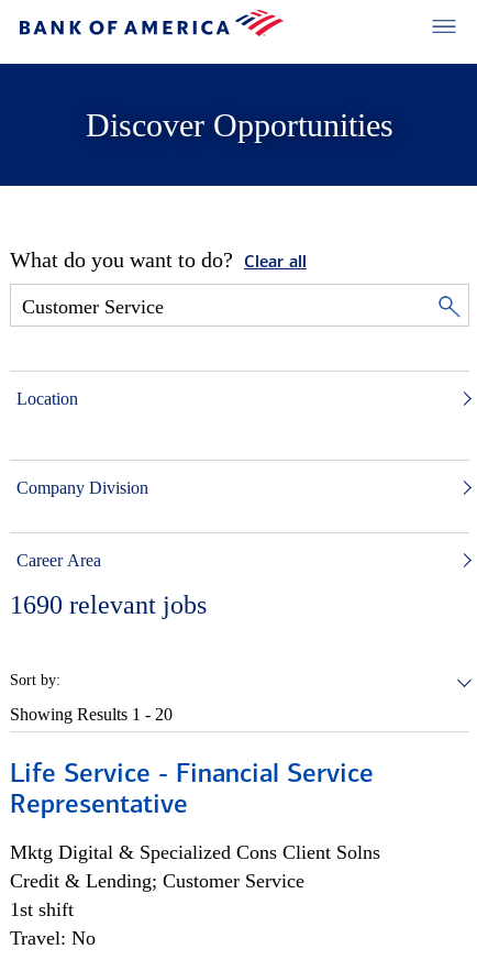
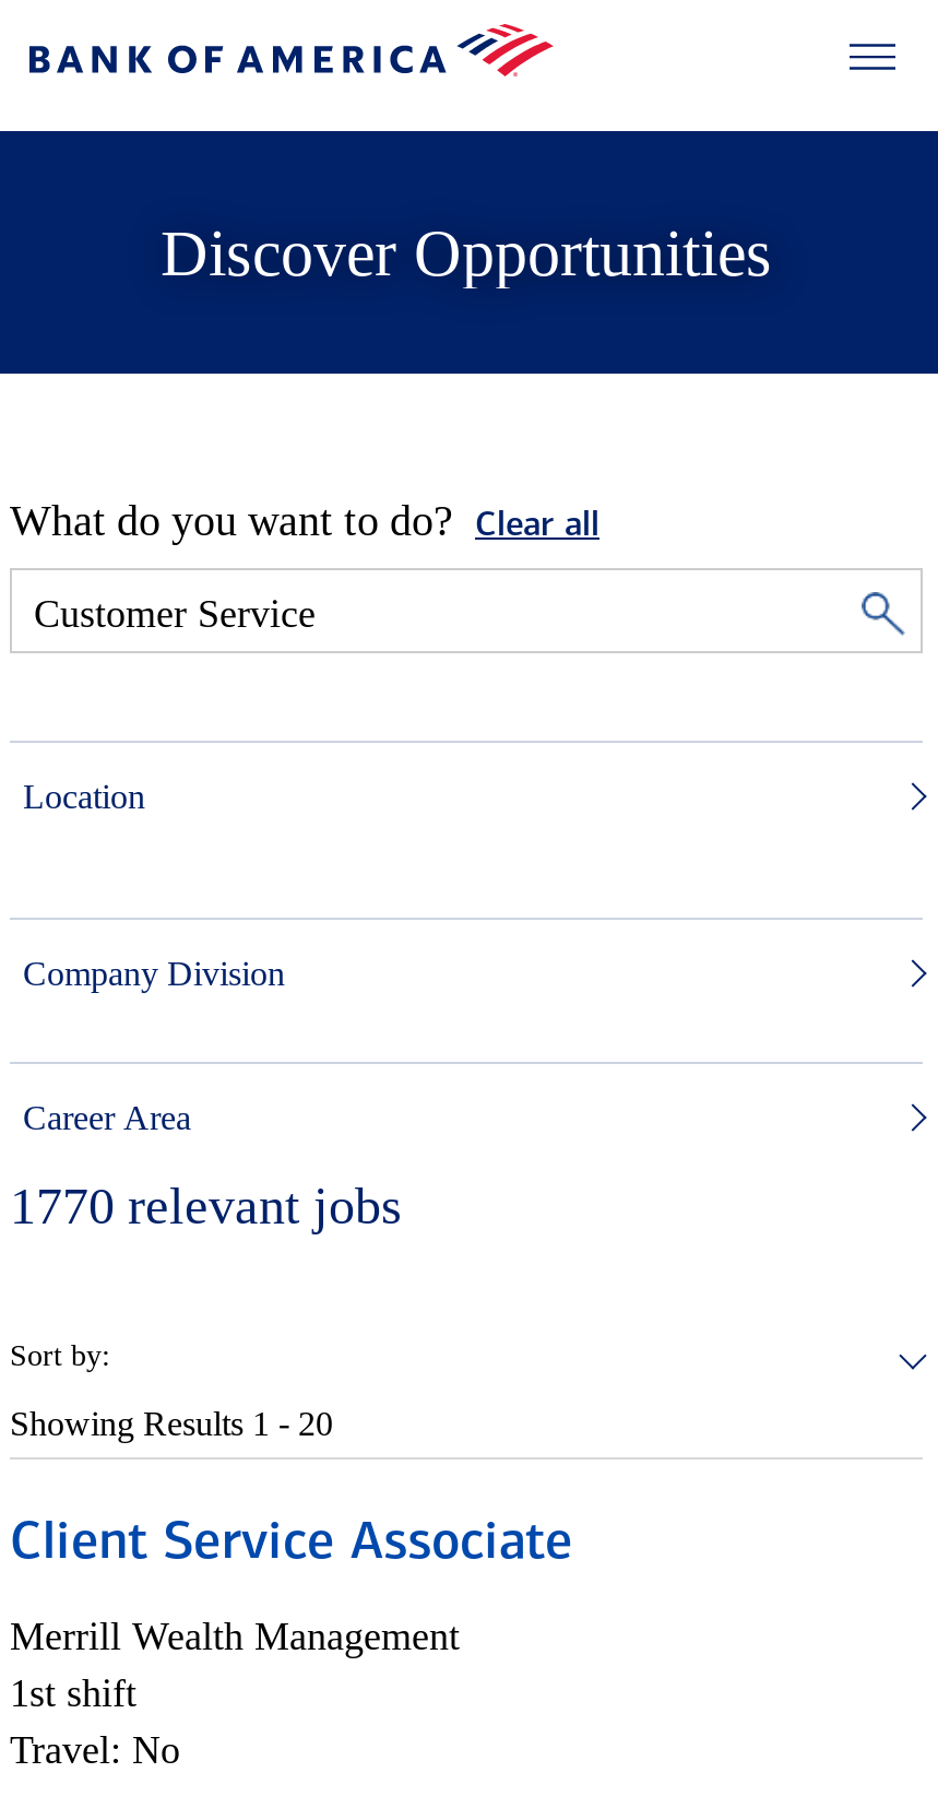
- 1690 relevant jobs
+ 1770 relevant jobs

- Life Service - Financial Service
- Representative
+ Client Service Associate

- Mktg Digital & Specialized Cons Client Solns
- Credit & Lending; Customer Service
+ Merrill Wealth Management
